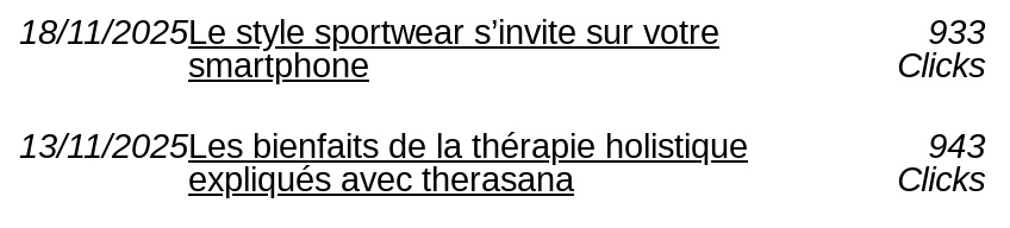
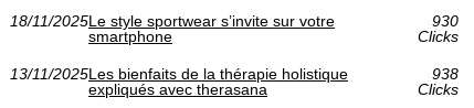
- 933
+ 930

- 943
+ 938
